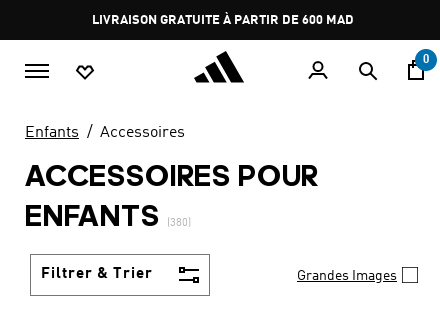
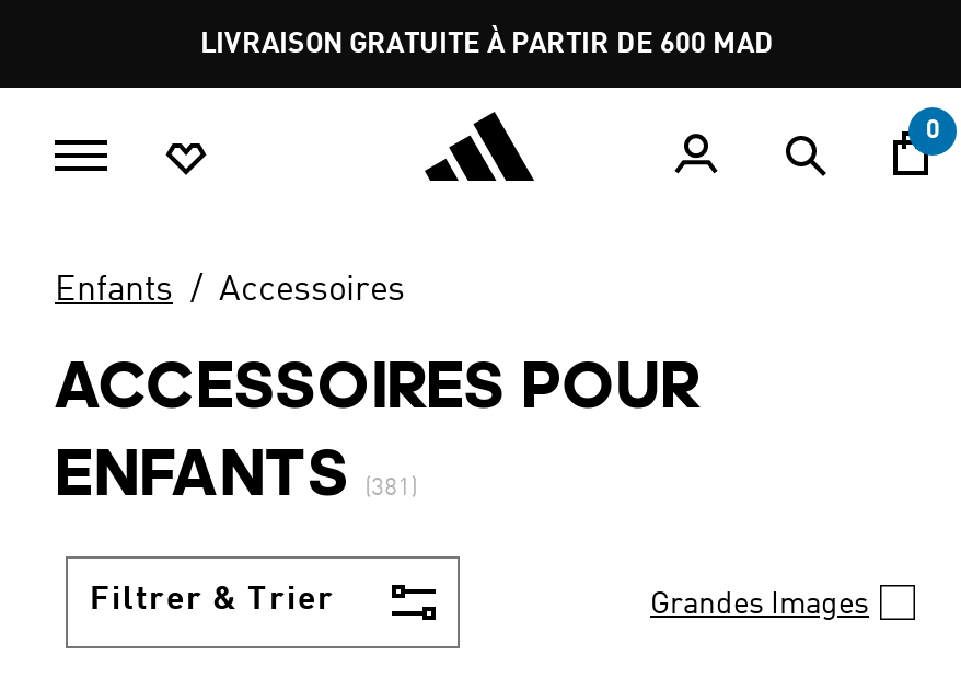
- ENFANTS (380)
+ ENFANTS (381)
